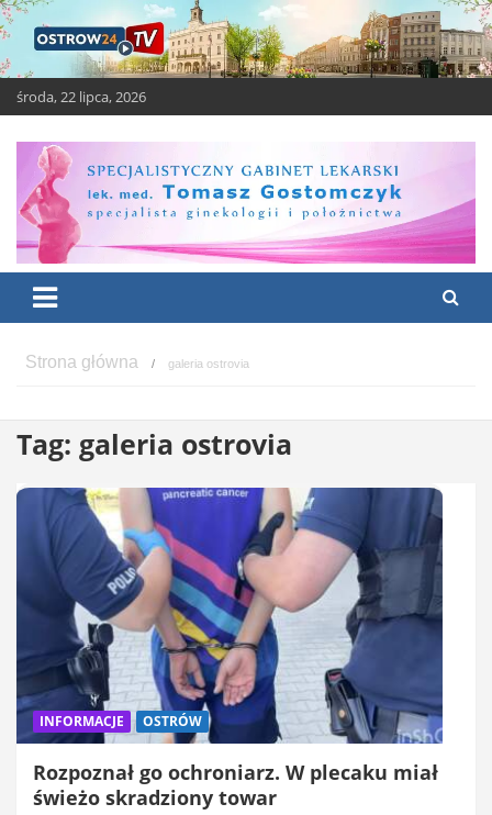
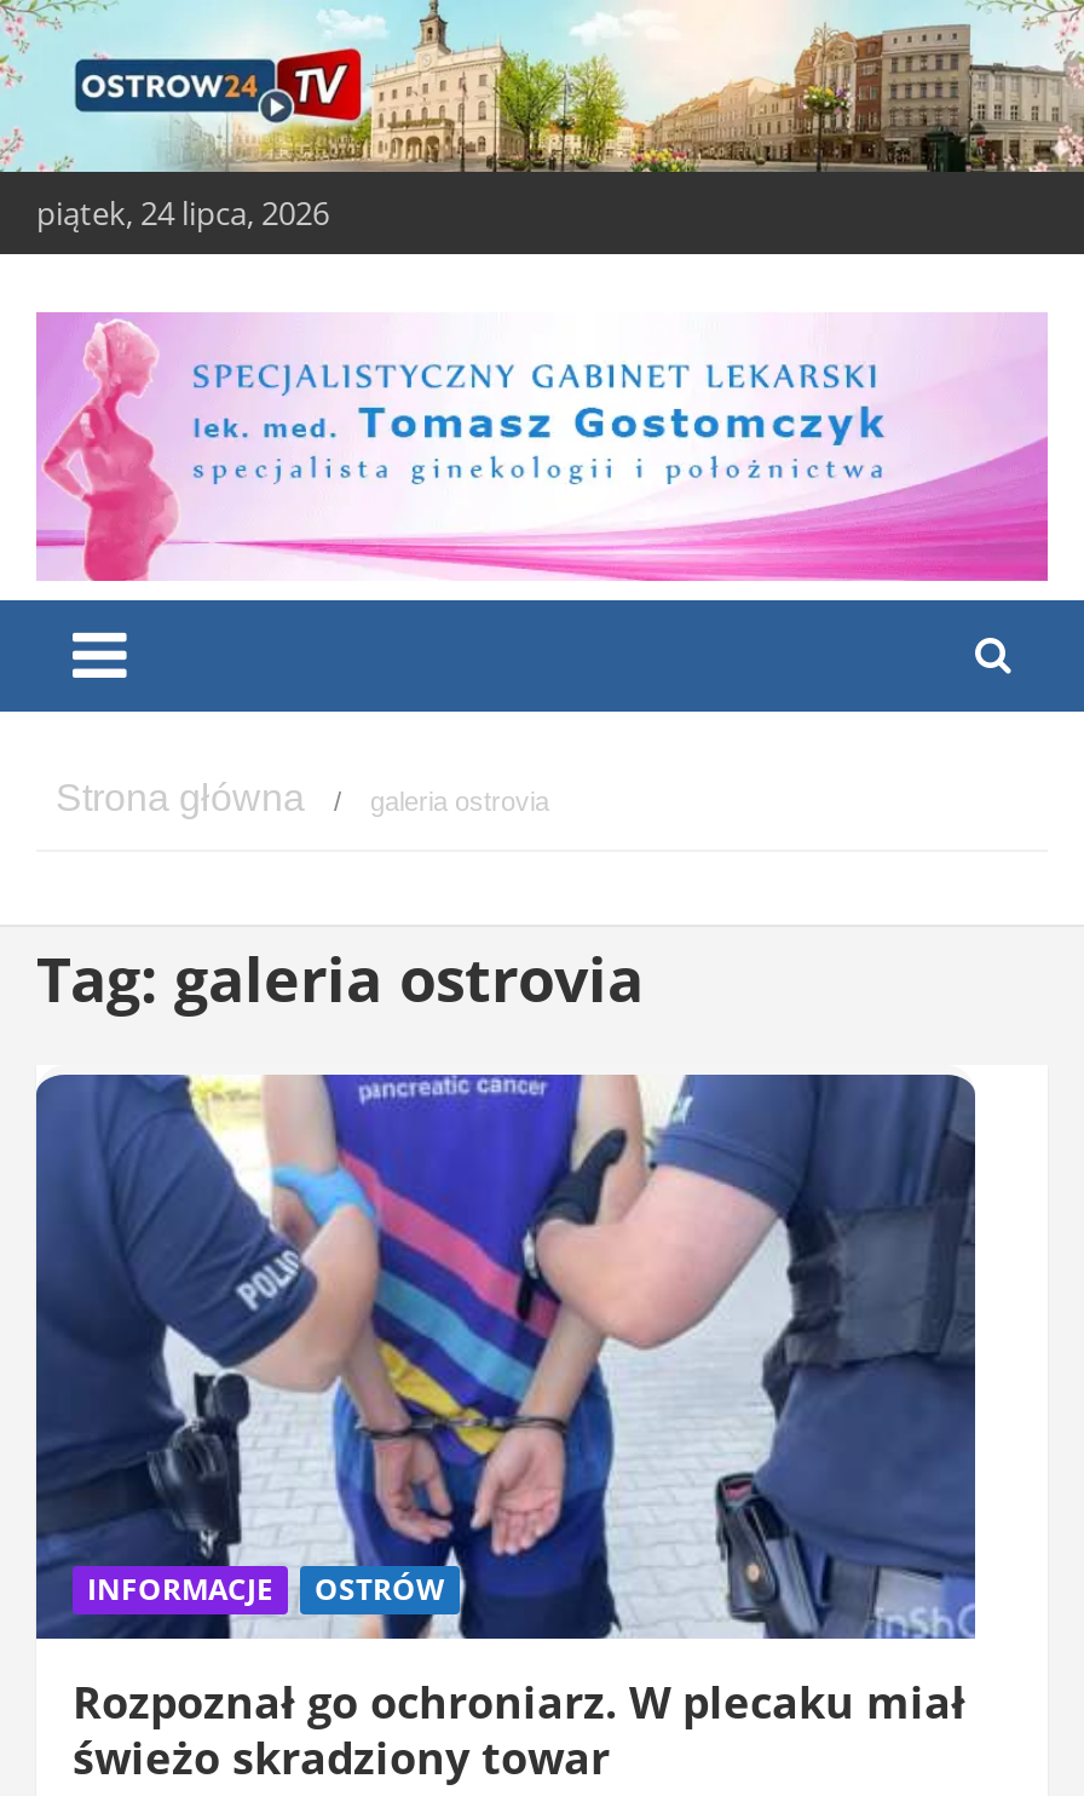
- środa, 22 lipca, 2026
+ piątek, 24 lipca, 2026
